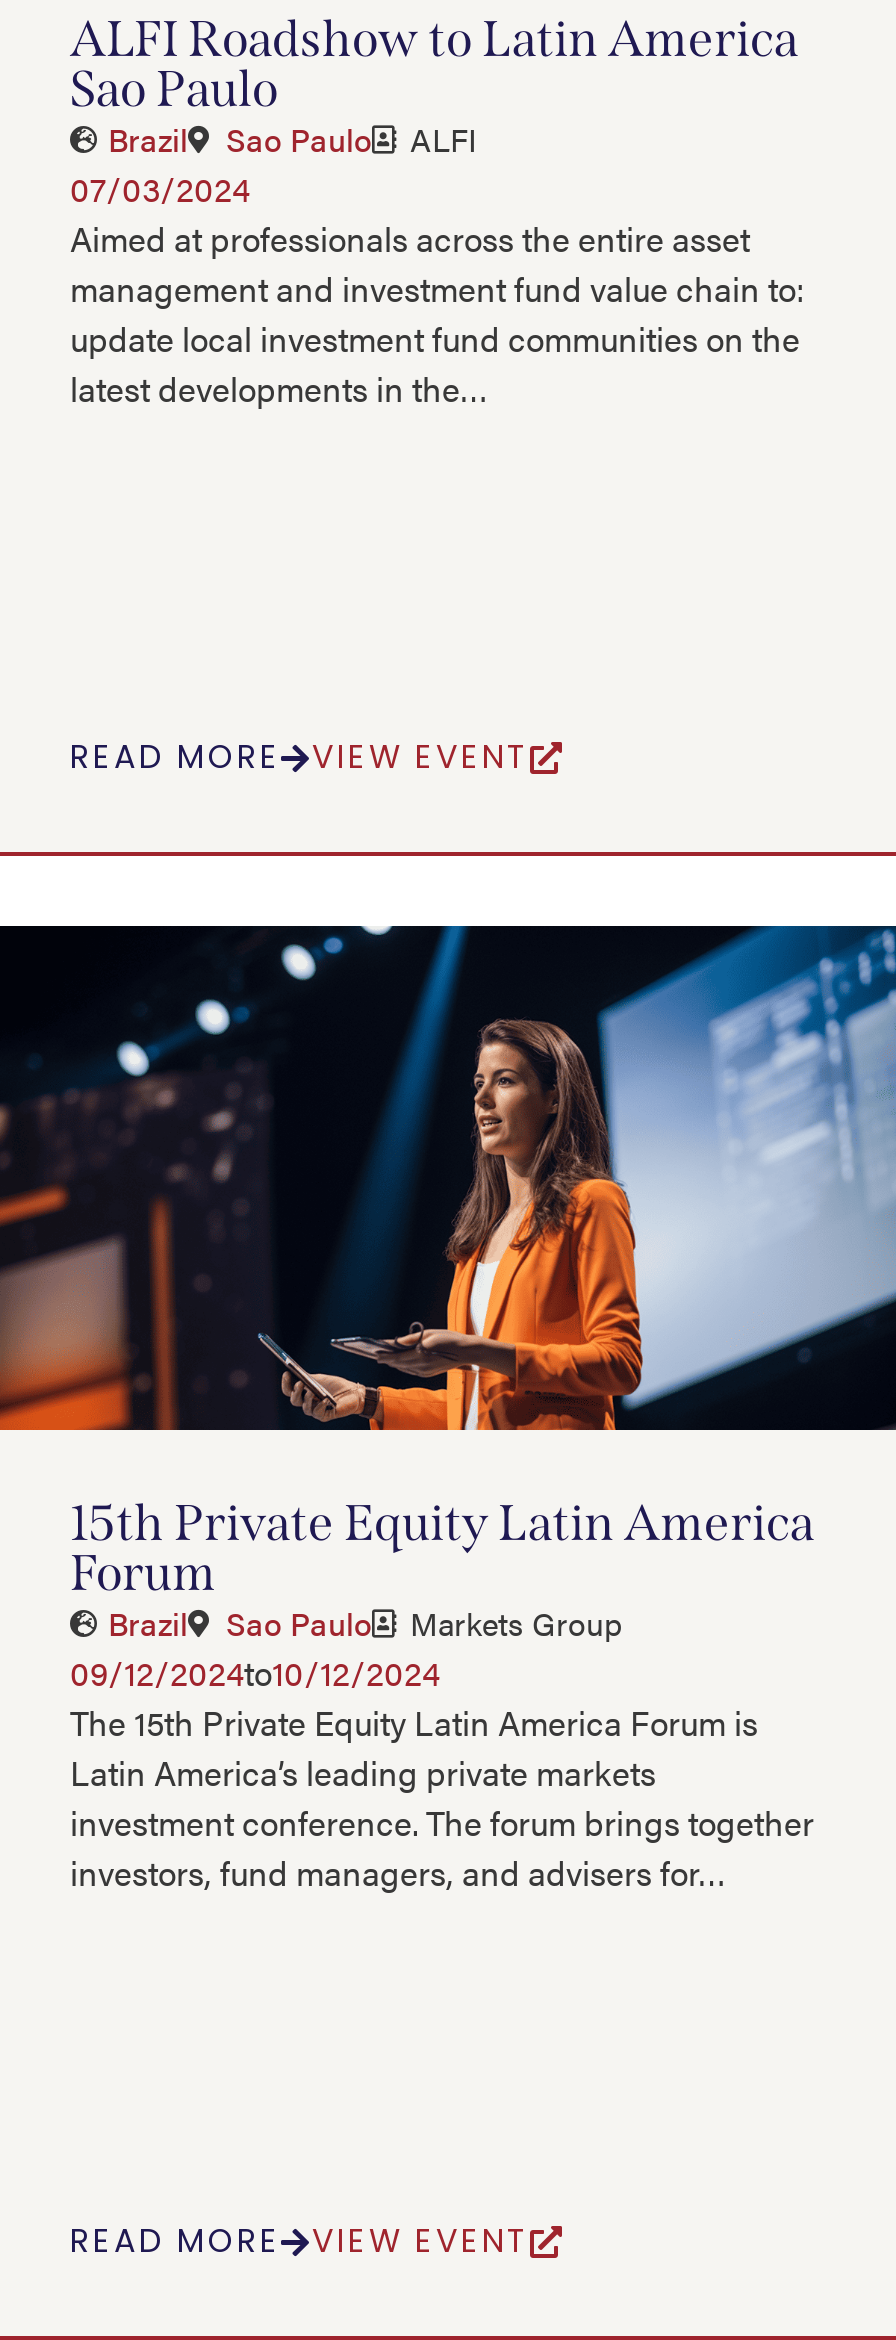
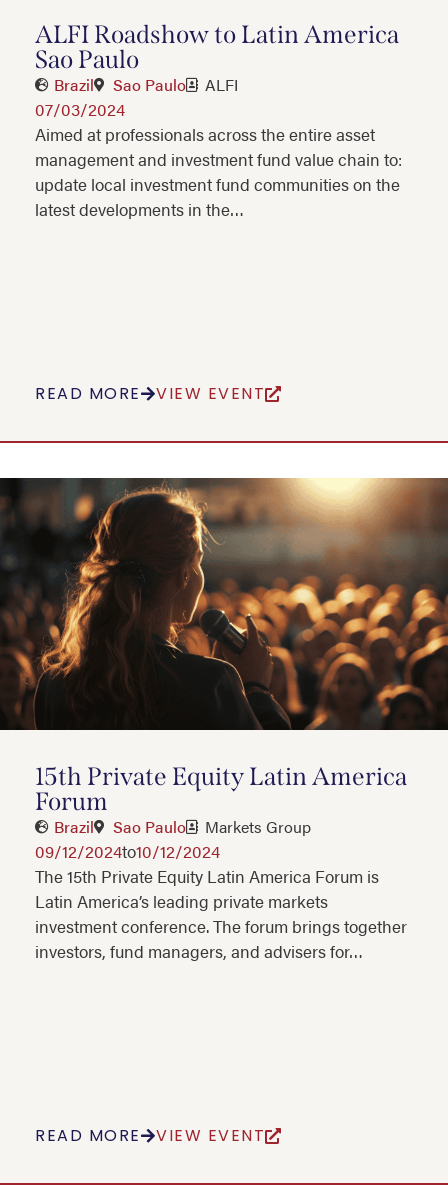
- [image]
+ [image]
